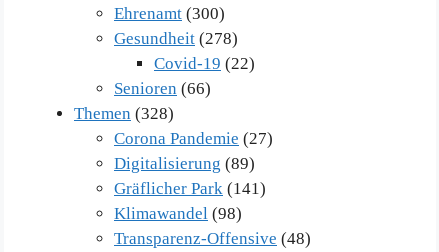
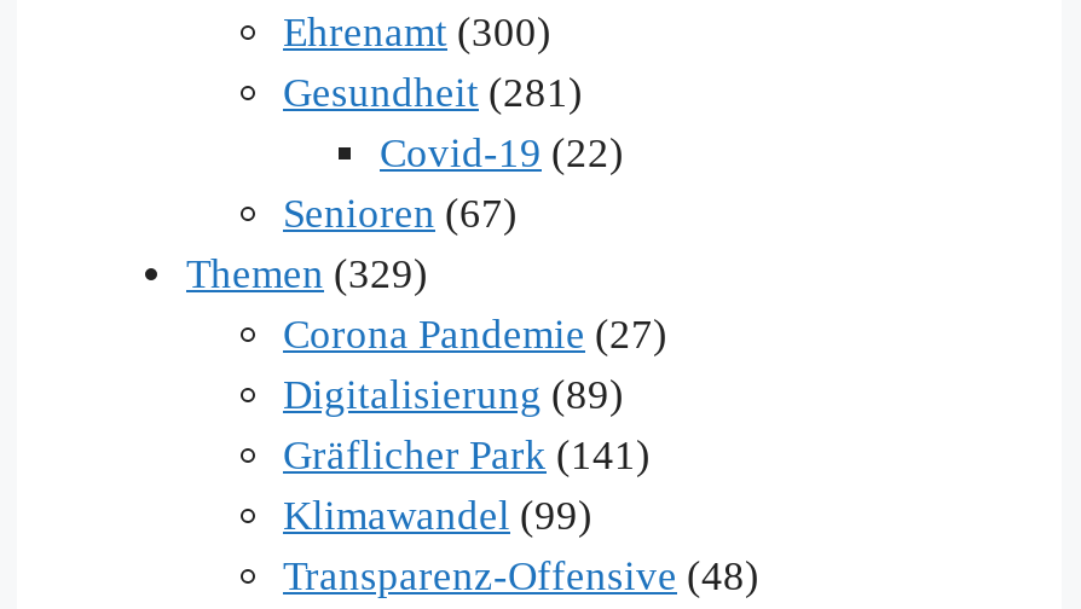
- Gesundheit (278)
+ Gesundheit (281)

- Senioren (66)
+ Senioren (67)

- Themen (328)
+ Themen (329)

- Klimawandel (98)
+ Klimawandel (99)
